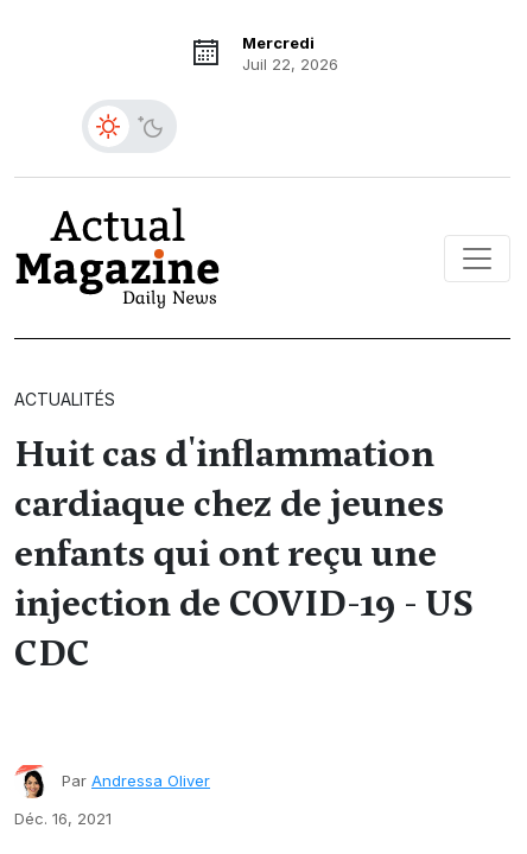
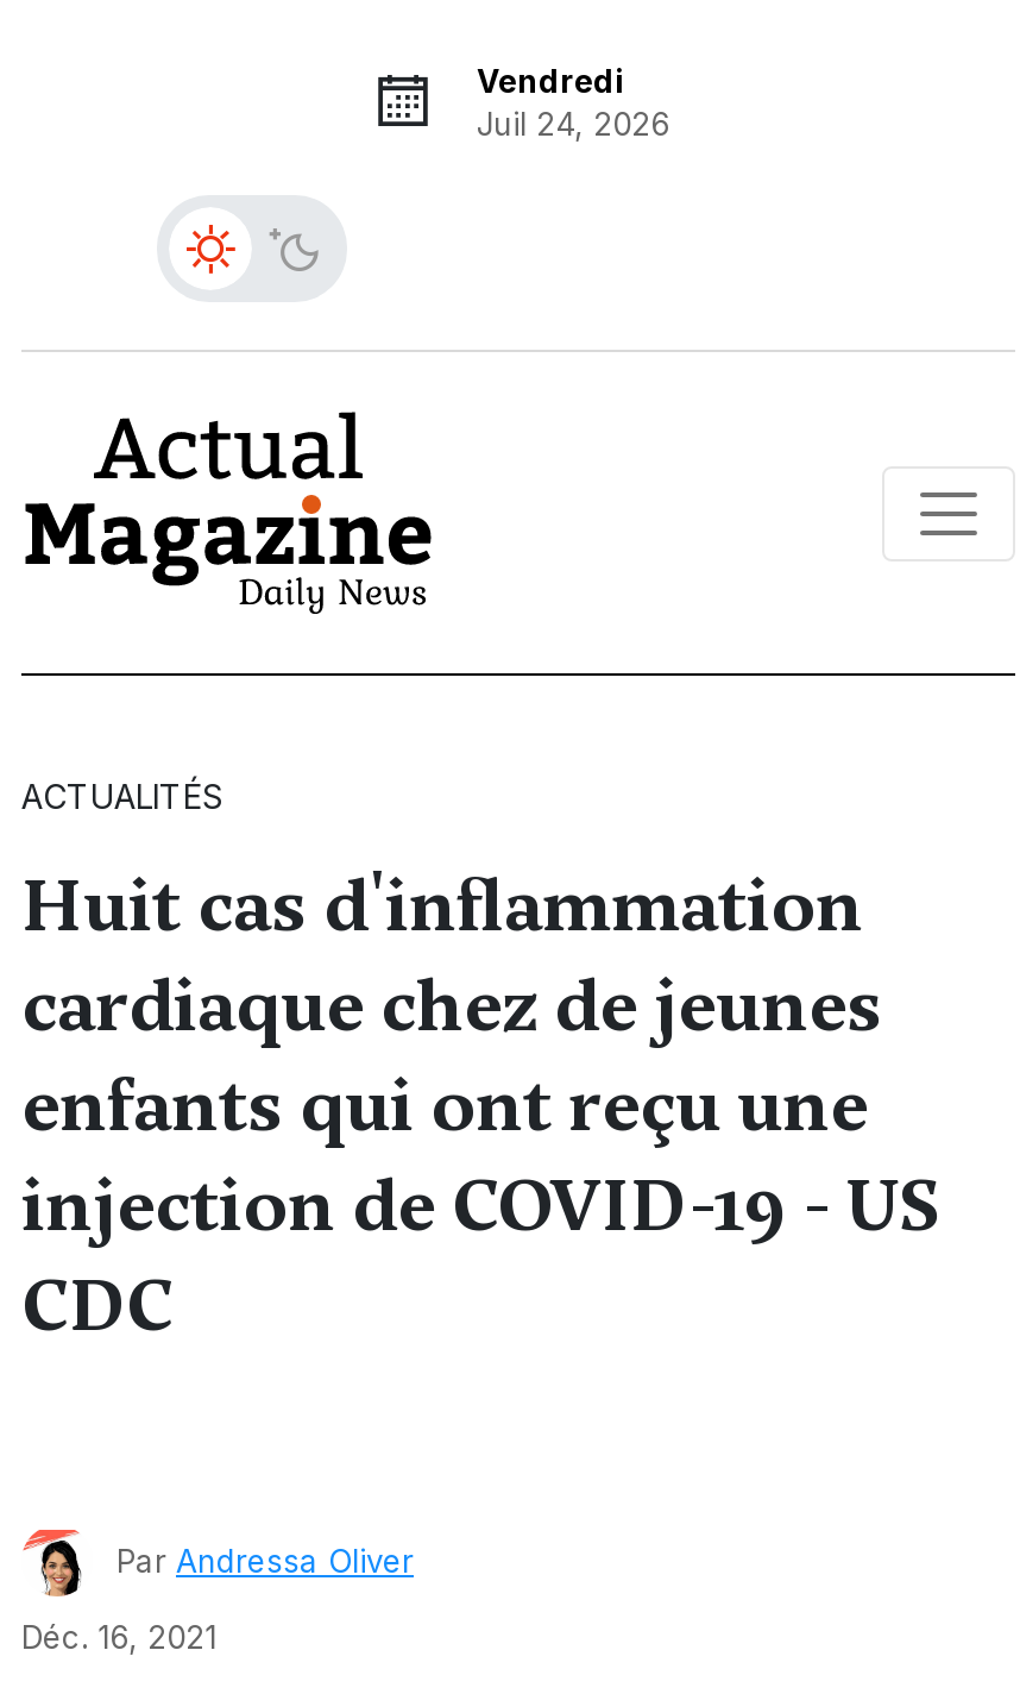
- Mercredi
- Juil 22, 2026
+ Vendredi
+ Juil 24, 2026
